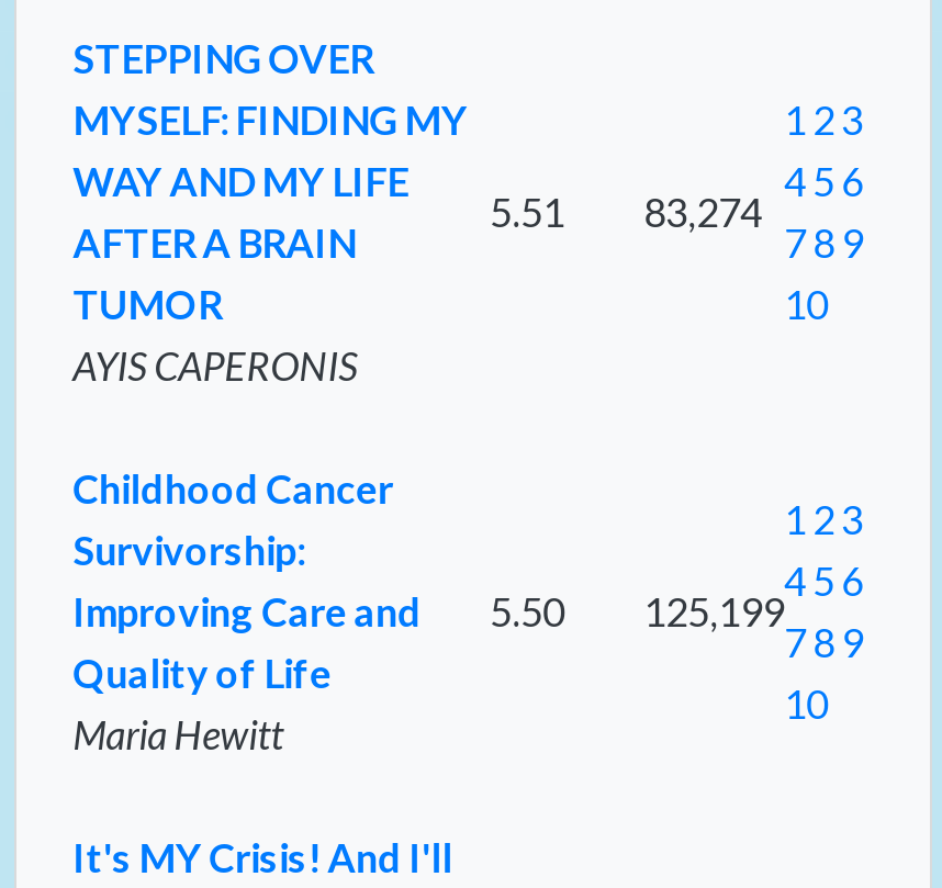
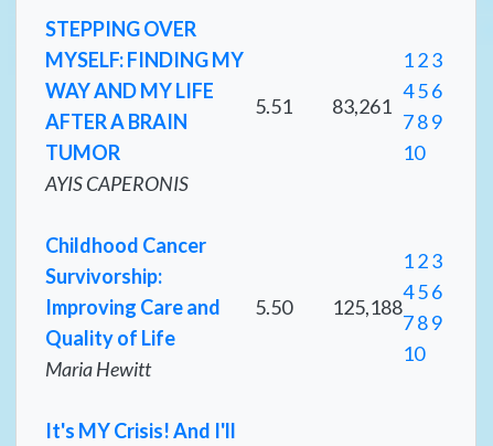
- 5.51 83,274
+ 5.51 83,261

- Improving Care and 5.50 125,199
+ Improving Care and 5.50 125,188
